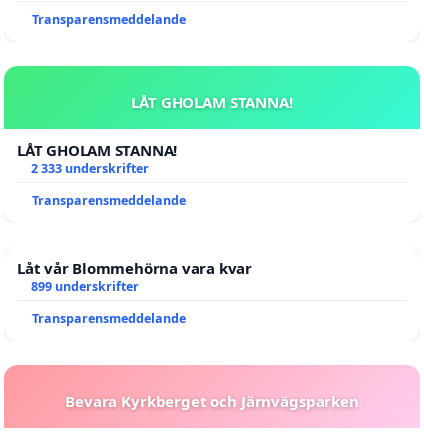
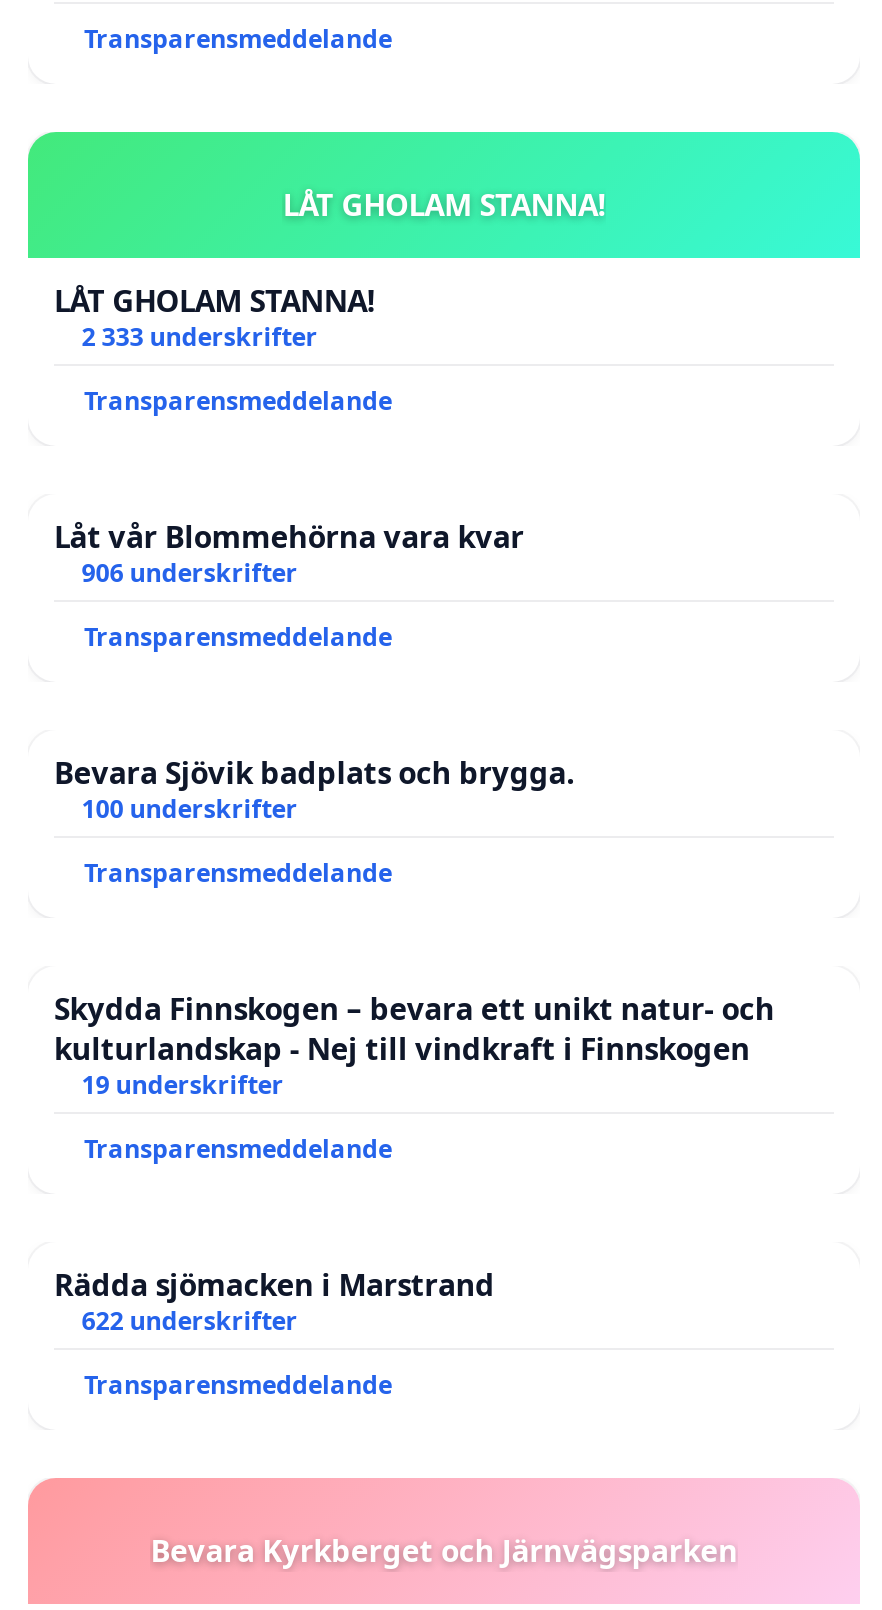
- 899 underskrifter
+ 906 underskrifter
+ Transparensmeddelande
+ Bevara Sjövik badplats och brygga.
+ 100 underskrifter
+ Transparensmeddelande
+ Skydda Finnskogen – bevara ett unikt natur- och
+ kulturlandskap - Nej till vindkraft i Finnskogen
+ 19 underskrifter
+ Transparensmeddelande
+ Rädda sjömacken i Marstrand
+ 622 underskrifter
